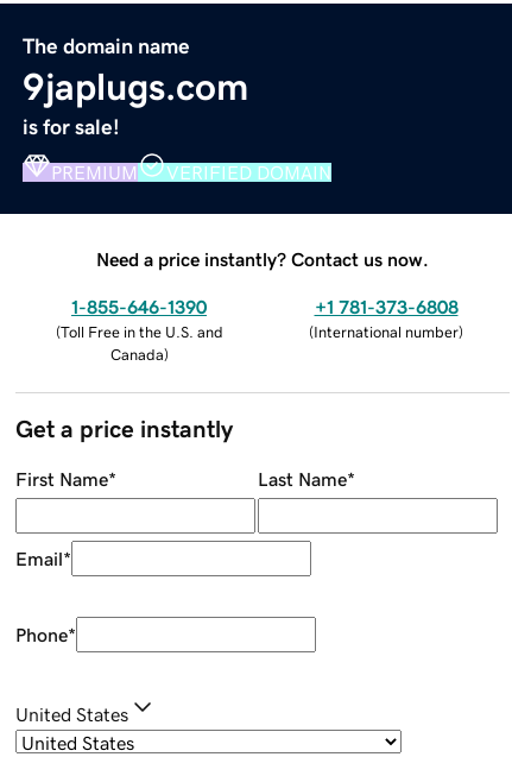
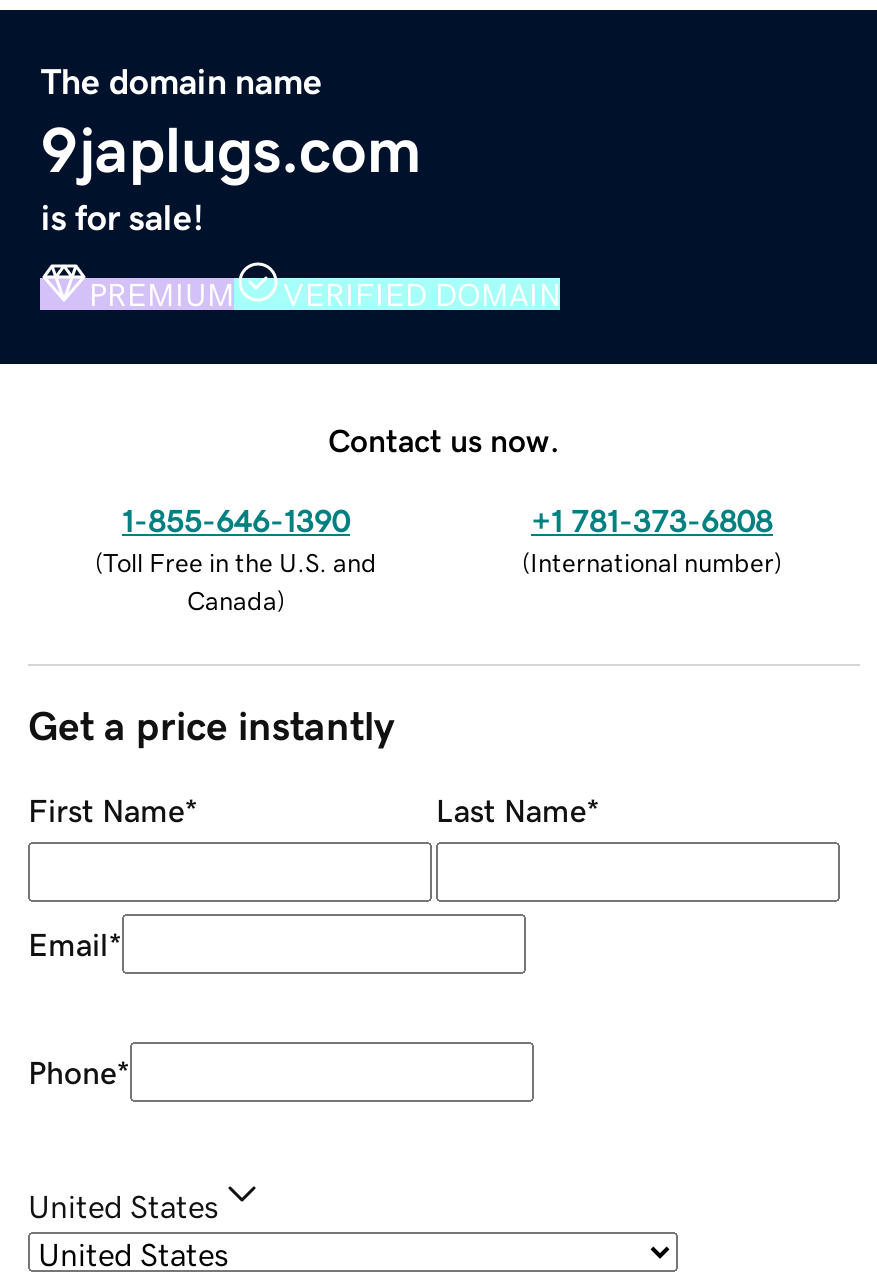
- Need a price instantly? Contact us now.
+ Contact us now.
